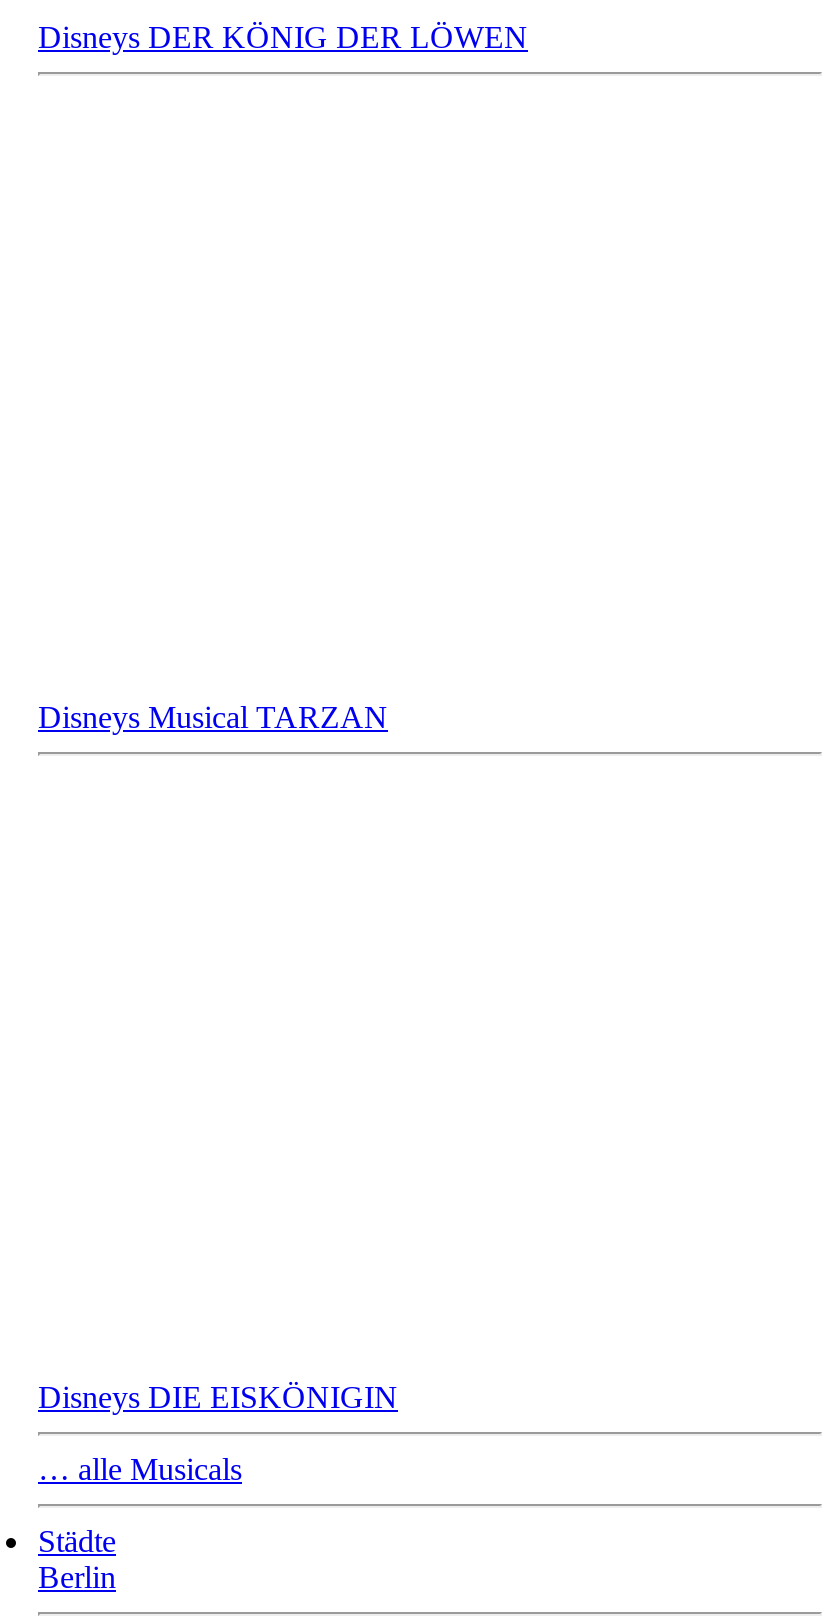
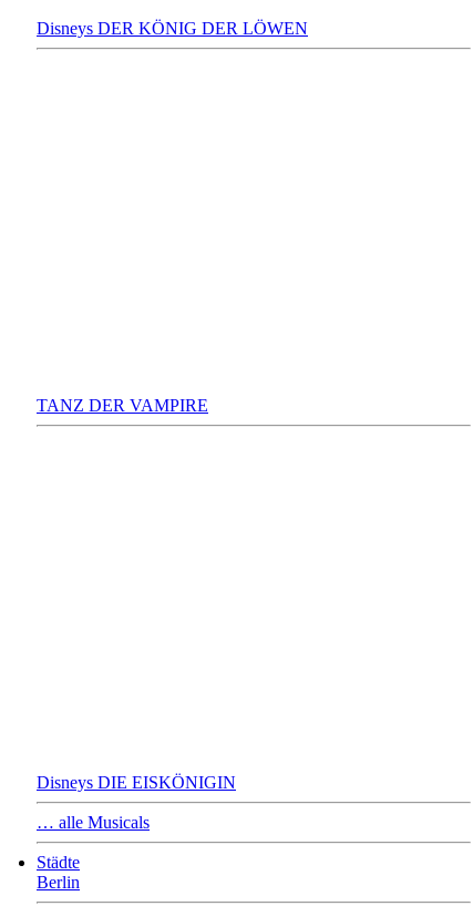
- Disneys Musical TARZAN
+ TANZ DER VAMPIRE
